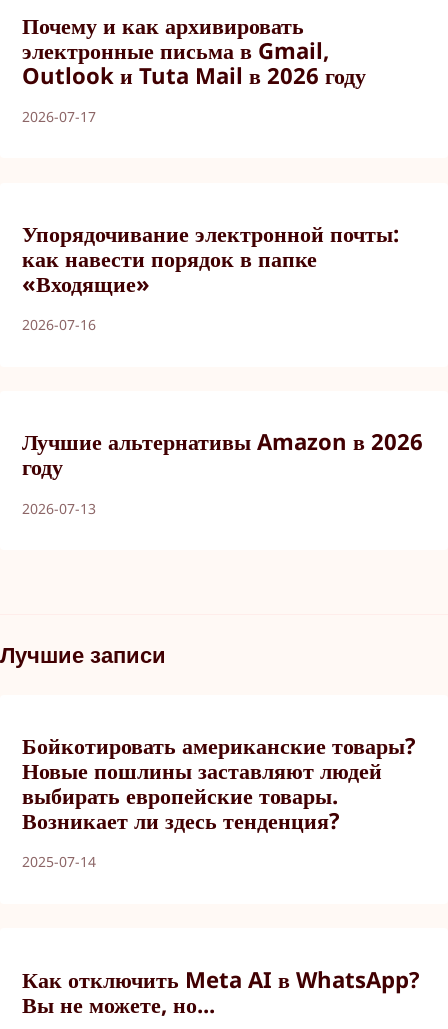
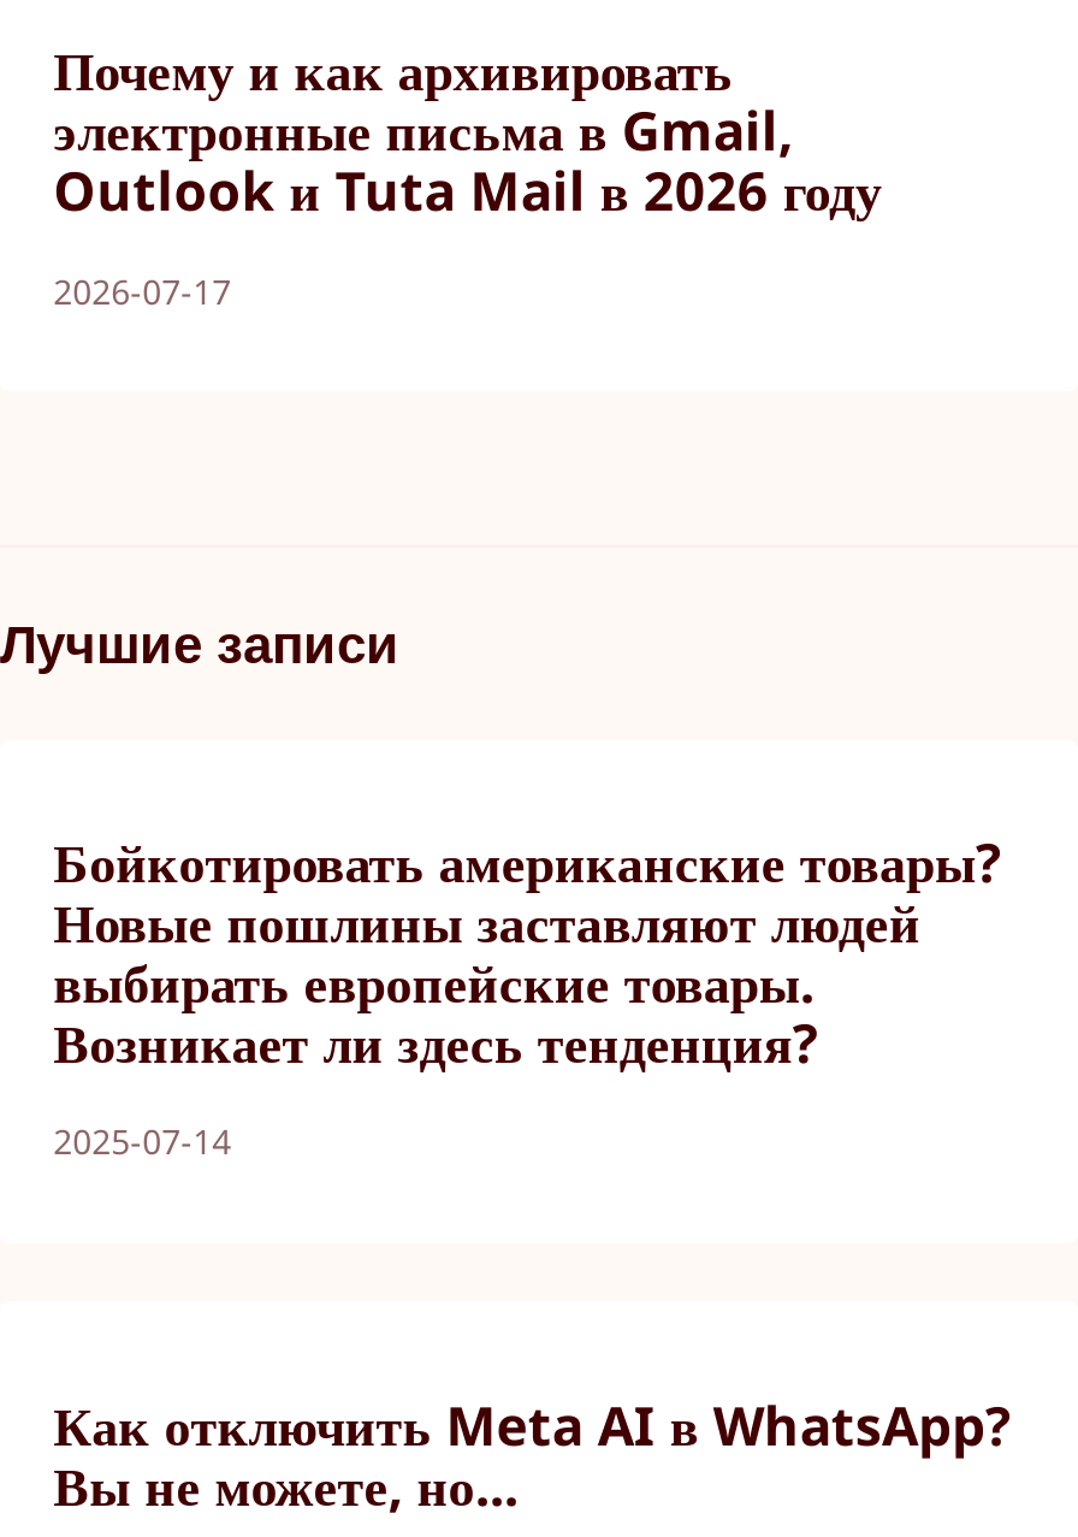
- Упорядочивание электронной почты:
- как навести порядок в папке
- «Входящие»
- 2026-07-16

- Лучшие альтернативы Amazon в 2026
- году
- 2026-07-13
